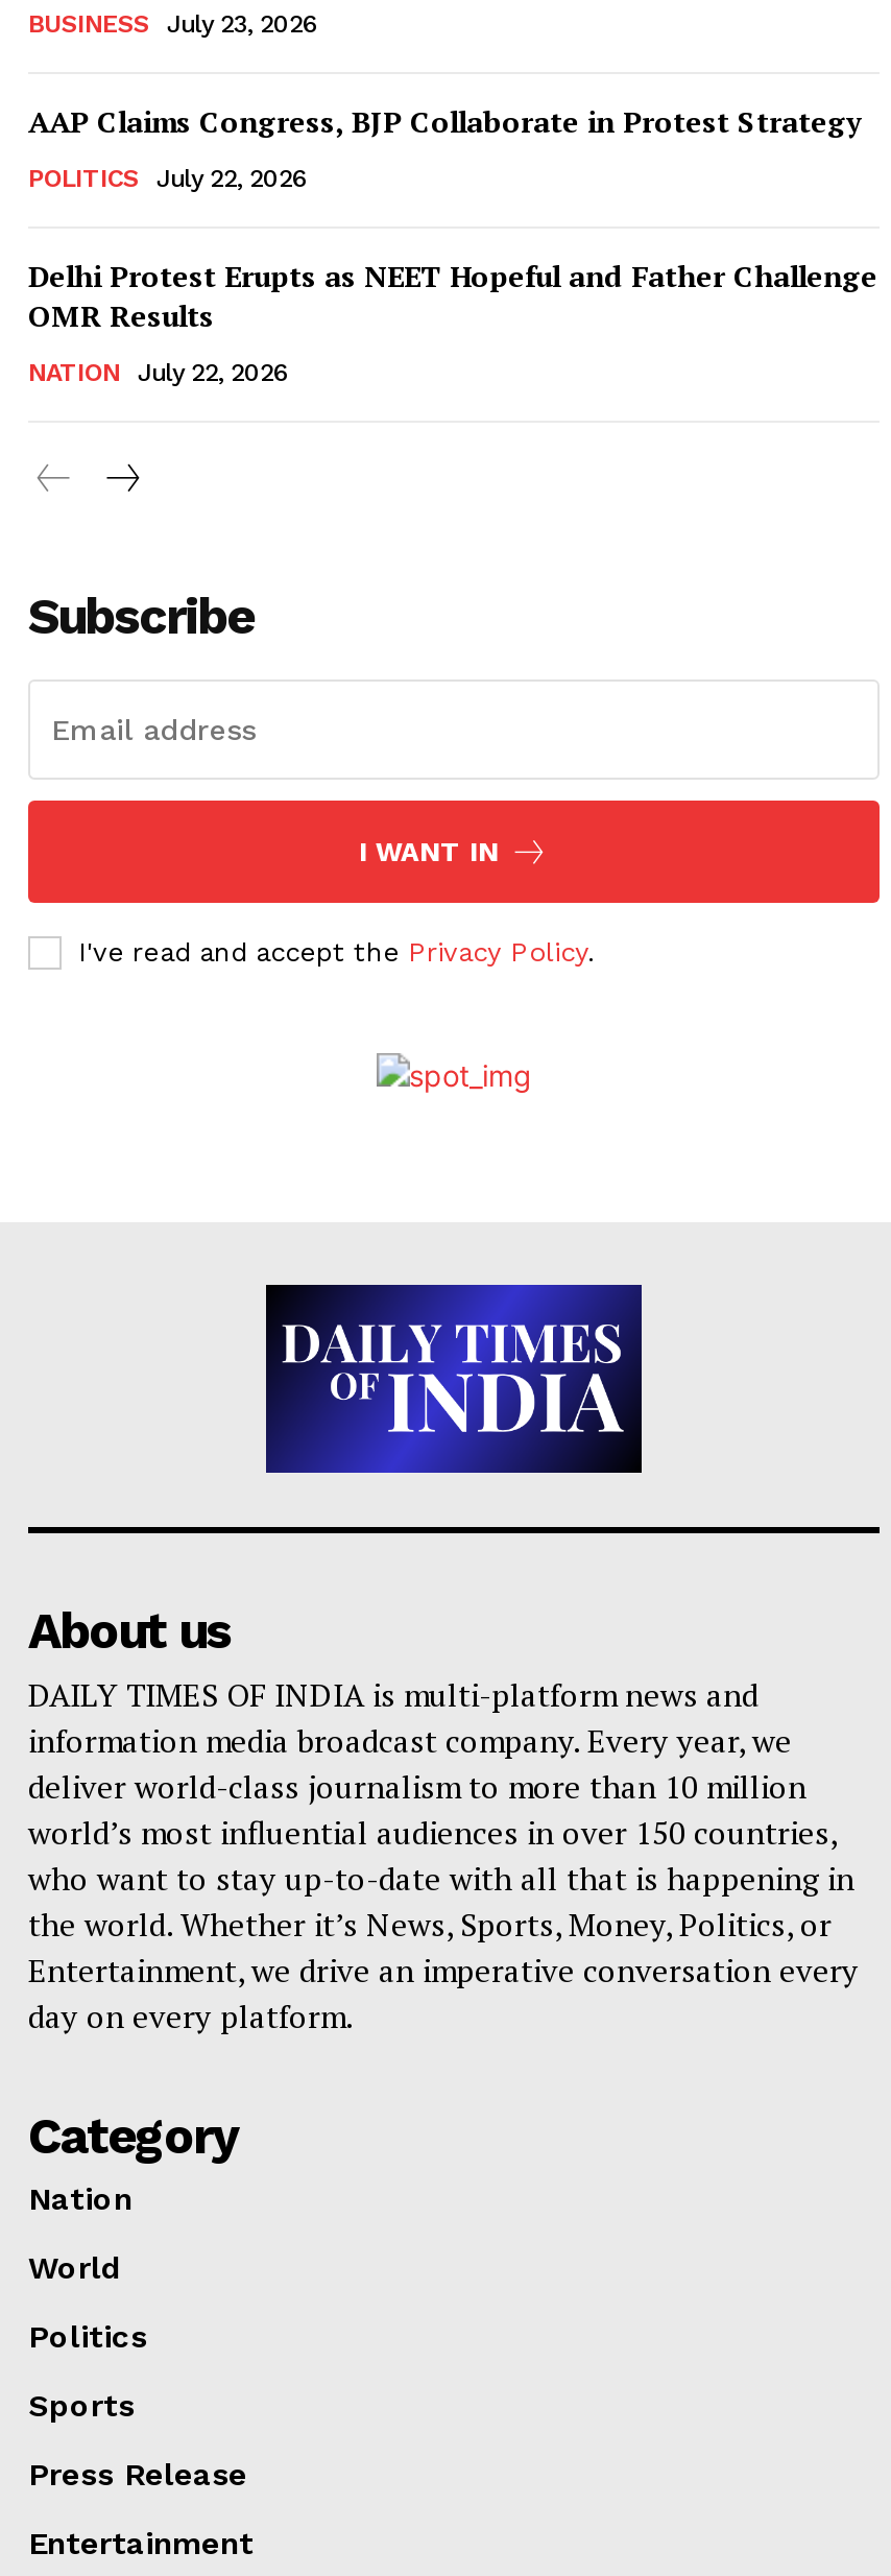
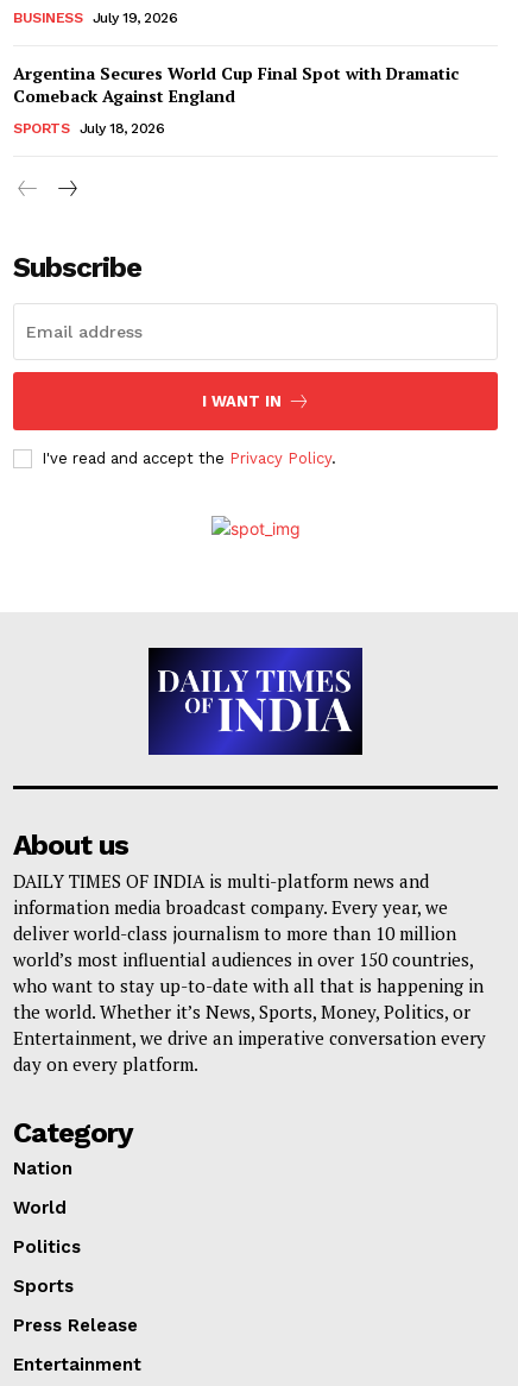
- July 23, 2026
- AAP Claims Congress, BJP Collaborate in Protest Strategy
- POLITICS
- July 22, 2026
- Delhi Protest Erupts as NEET Hopeful and Father Challenge
- OMR Results
- NATION
- July 22, 2026
+ July 19, 2026
+ Argentina Secures World Cup Final Spot with Dramatic
+ Comeback Against England
+ SPORTS
+ July 18, 2026
